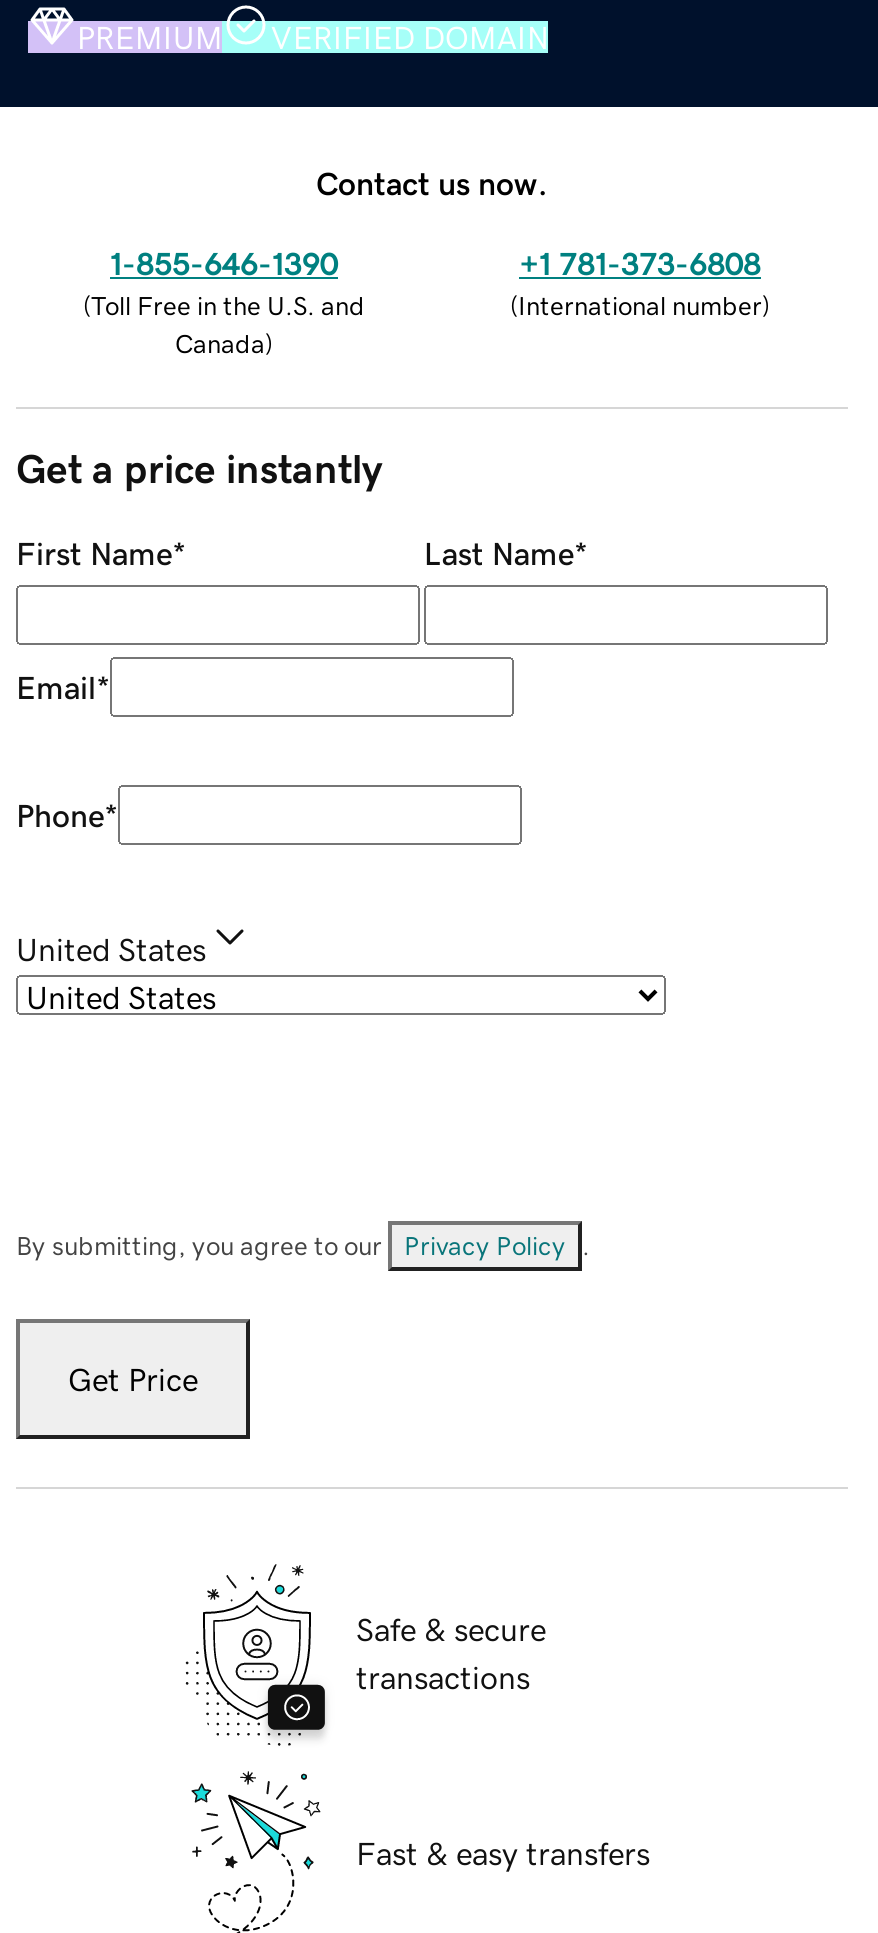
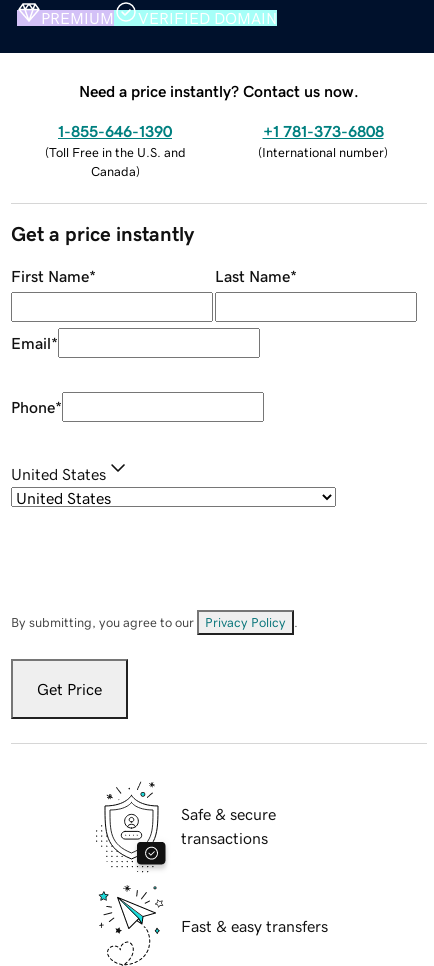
- Contact us now.
+ Need a price instantly? Contact us now.
